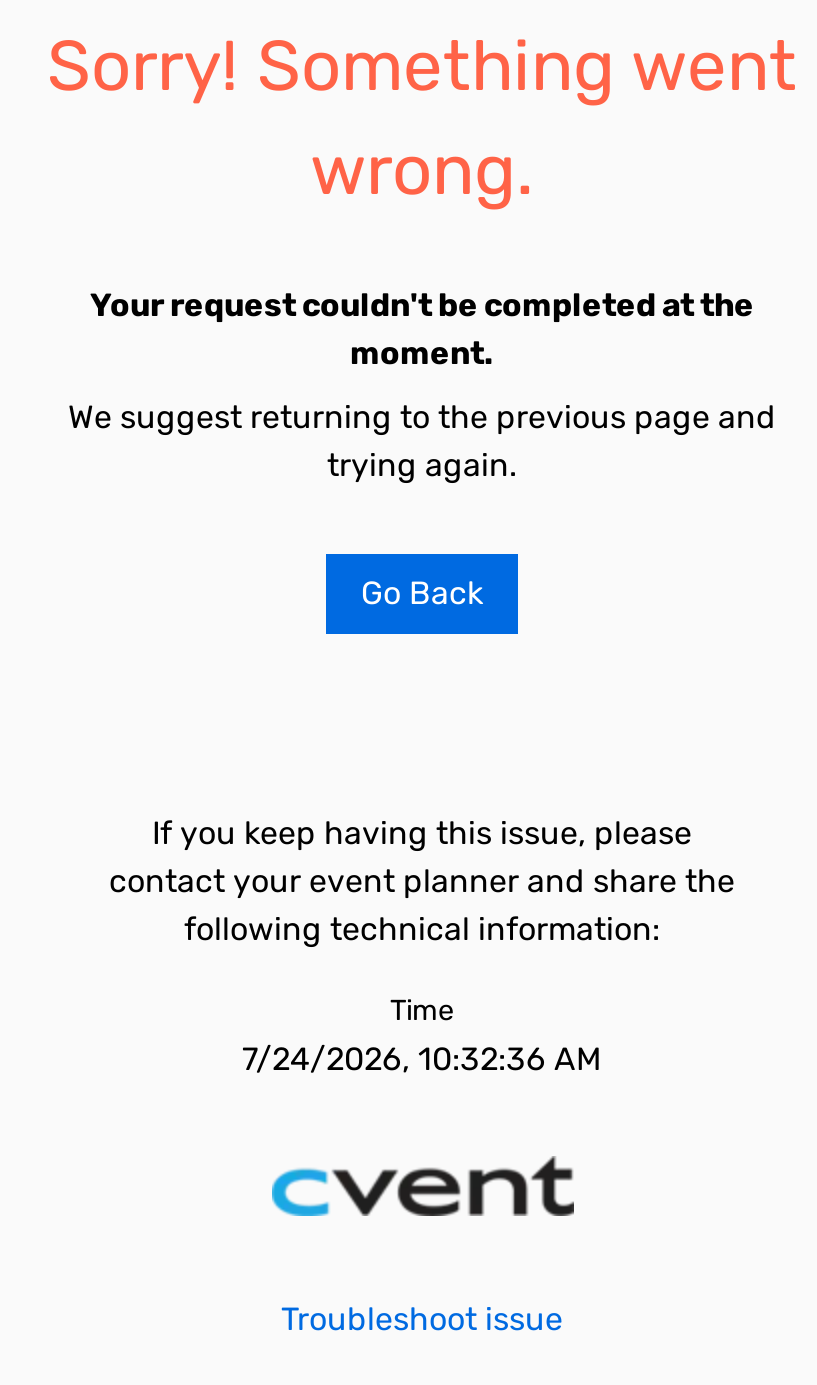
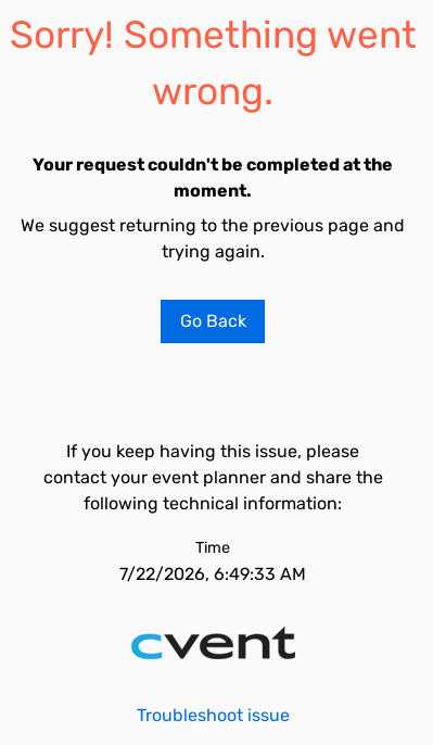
- 7/24/2026, 10:32:36 AM
+ 7/22/2026, 6:49:33 AM
